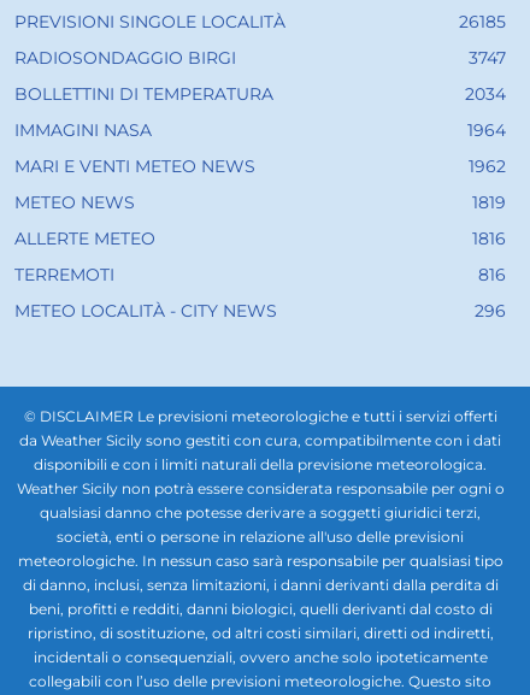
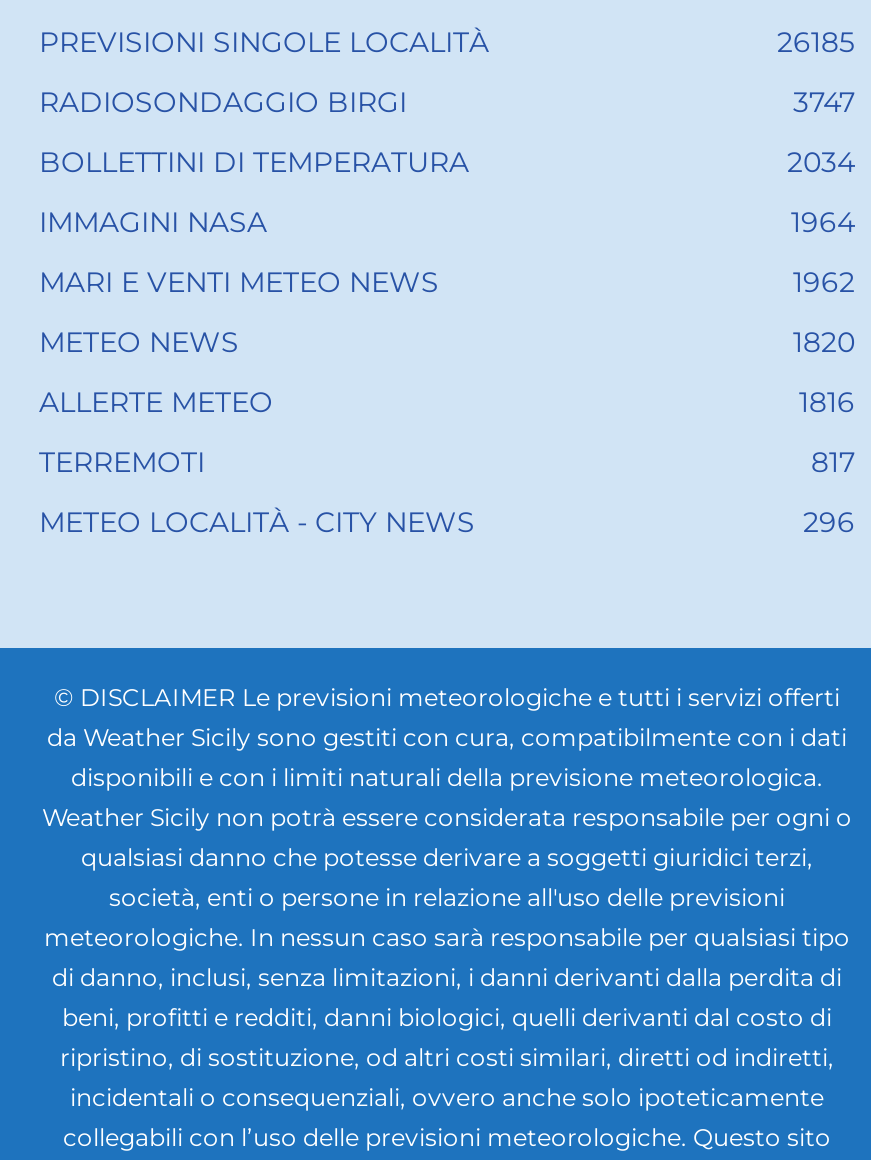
- 1819
+ 1820

- 816
+ 817
